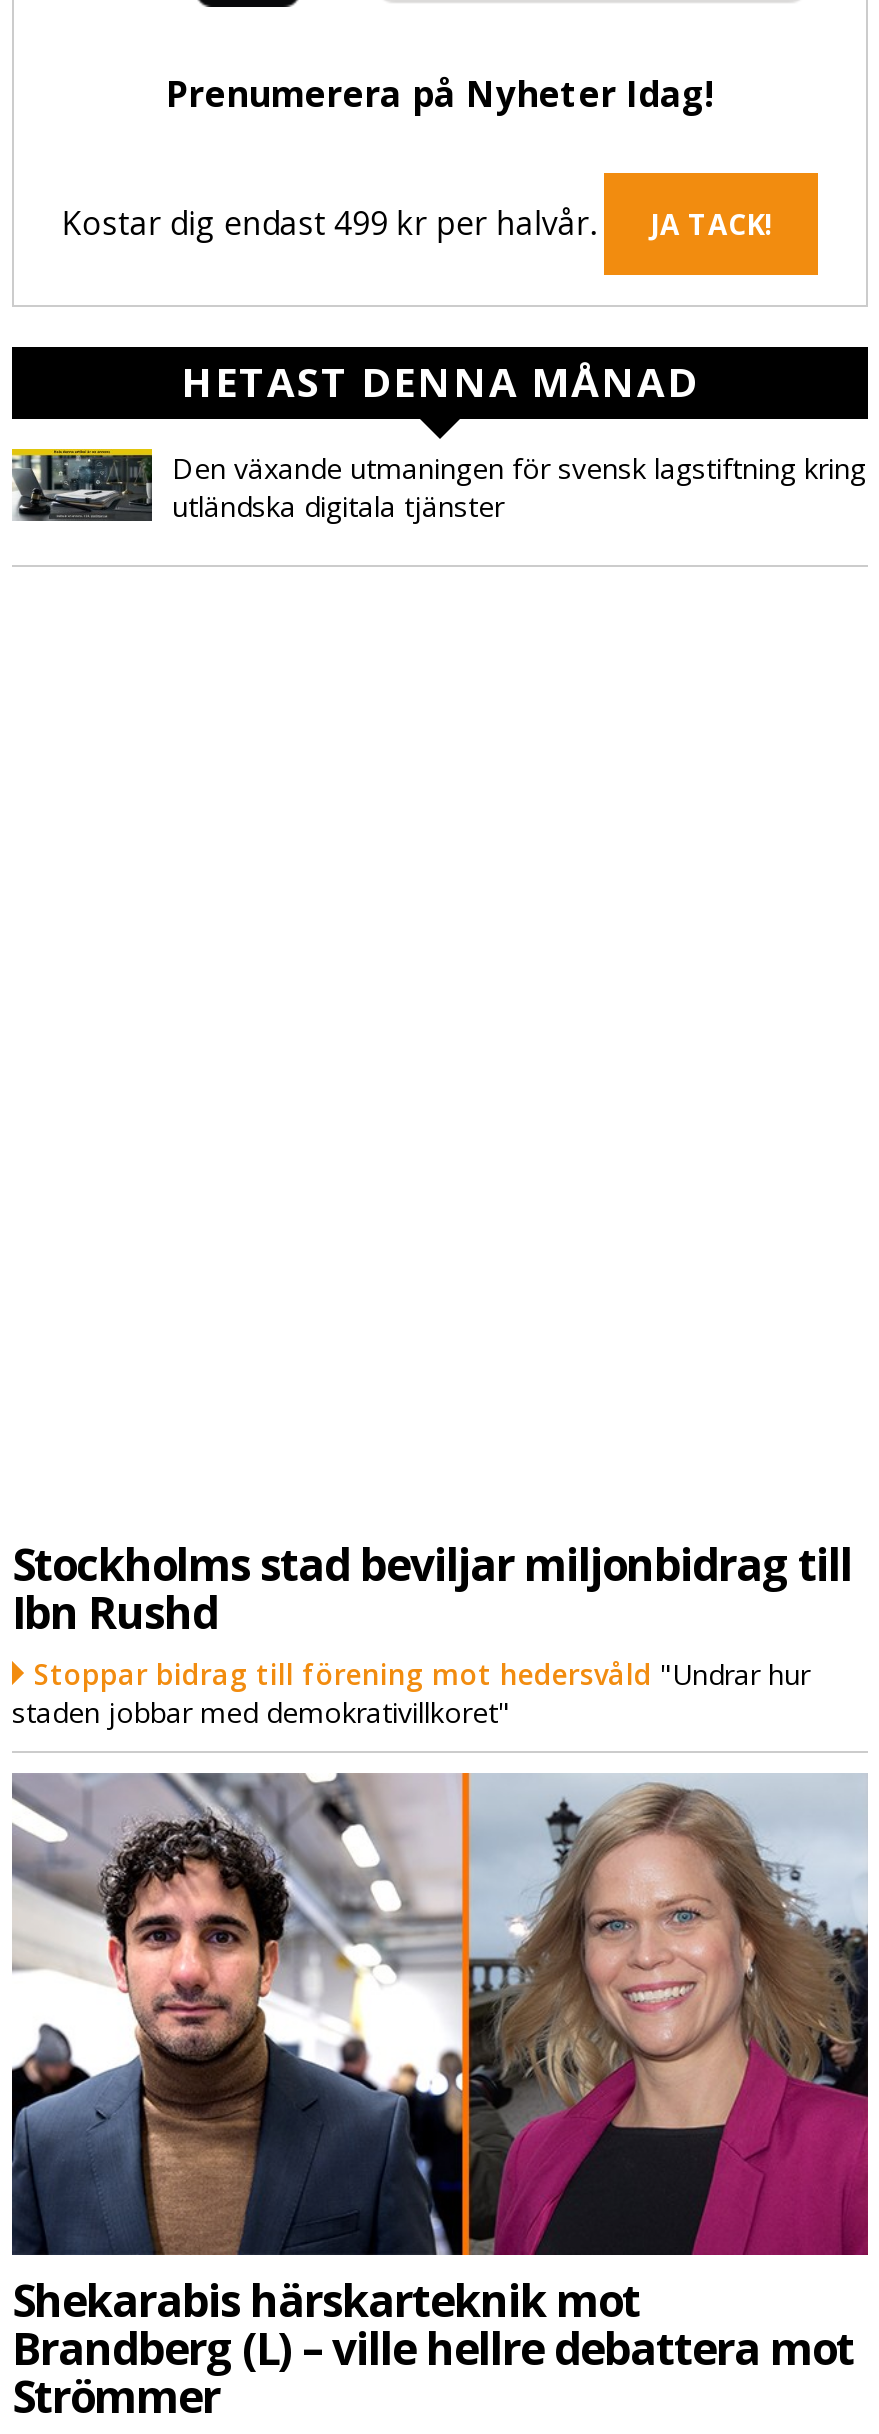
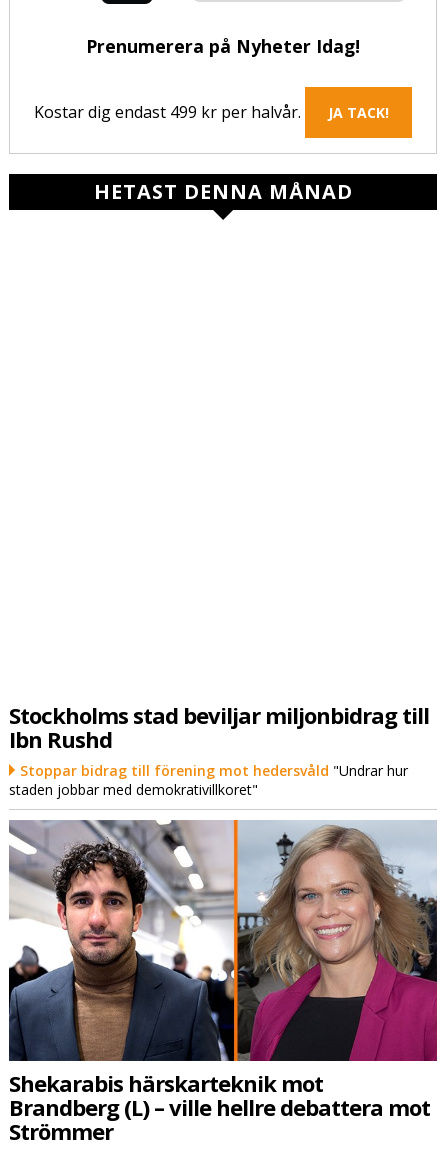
- [image]
- Den växande utmaningen för svensk lagstiftning kring
- utländska digitala tjänster
